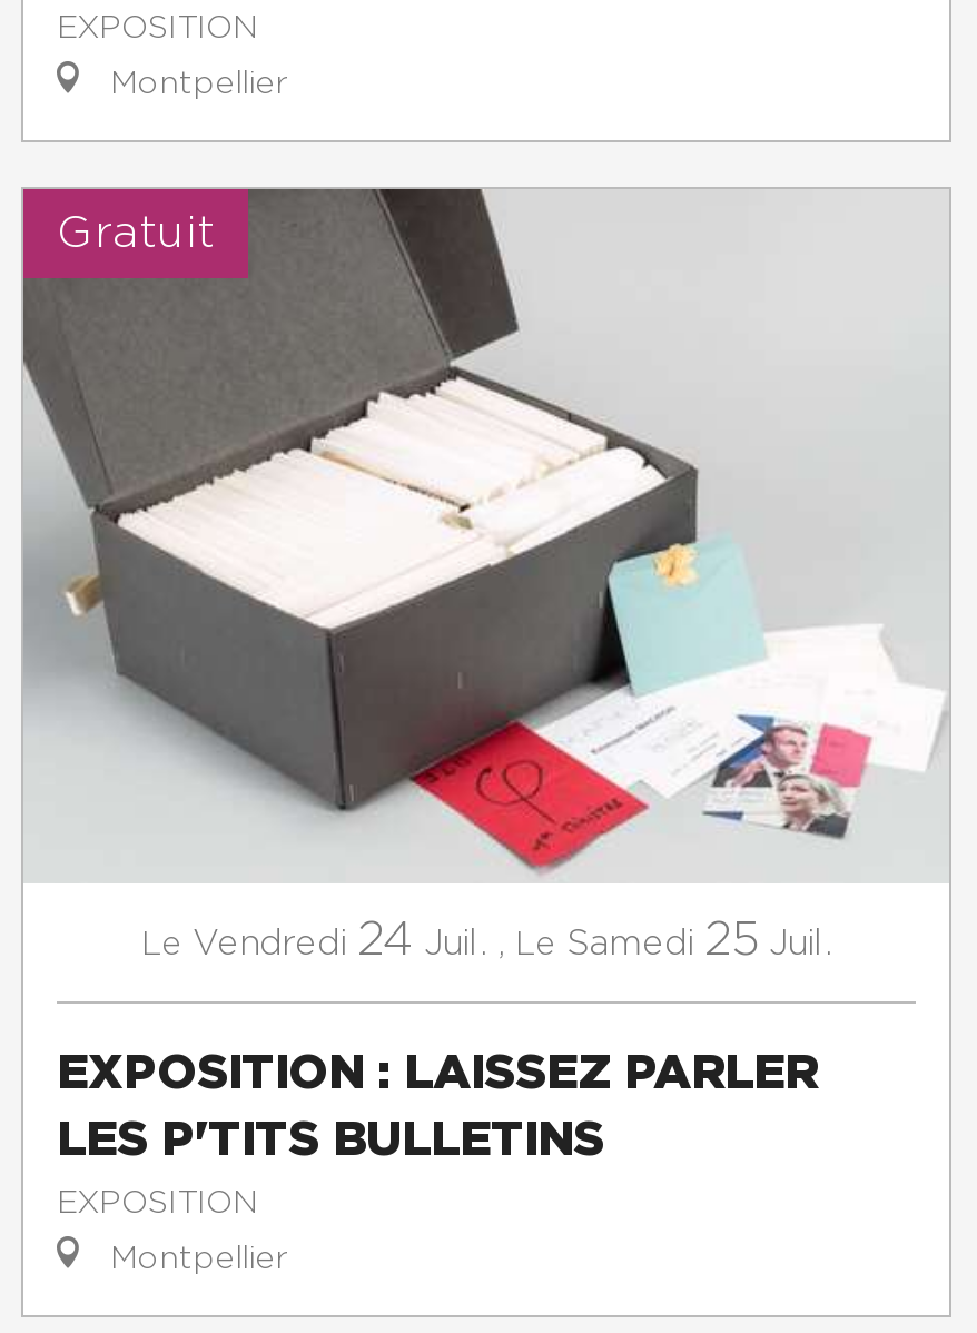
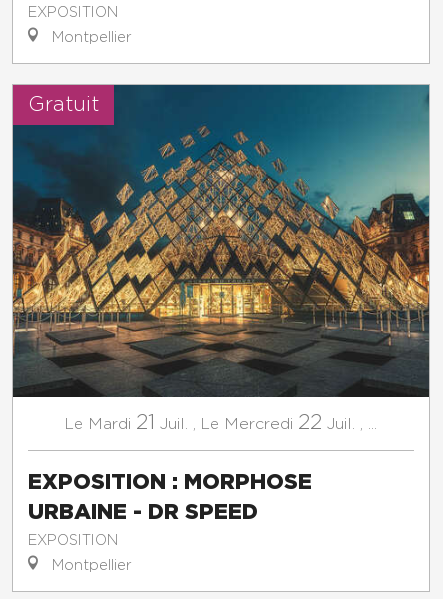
- [image]
- Le Vendredi 24 Juil., Le Samedi 25 Juil.
+ [image]
+ Le Mardi 21 Juil., Le Mercredi 22 Juil.,...

- EXPOSITION : LAISSEZ PARLER
- LES P'TITS BULLETINS
+ EXPOSITION : MORPHOSE
+ URBAINE - DR SPEED
